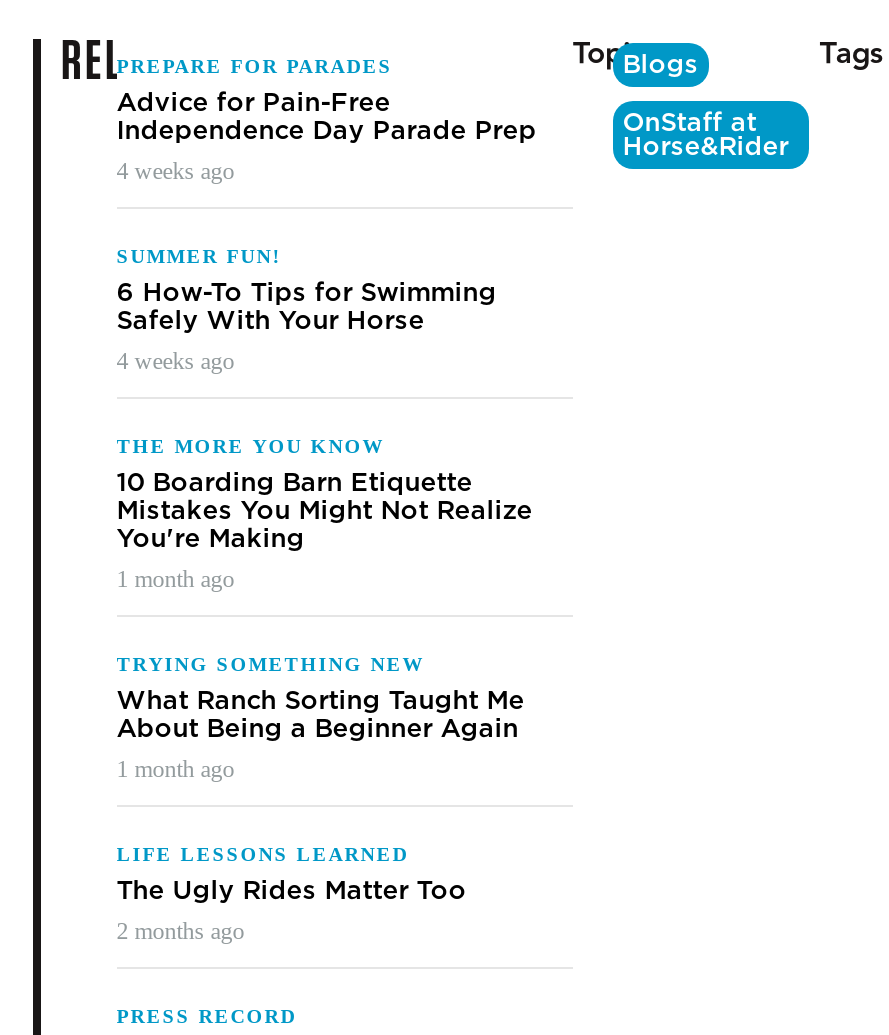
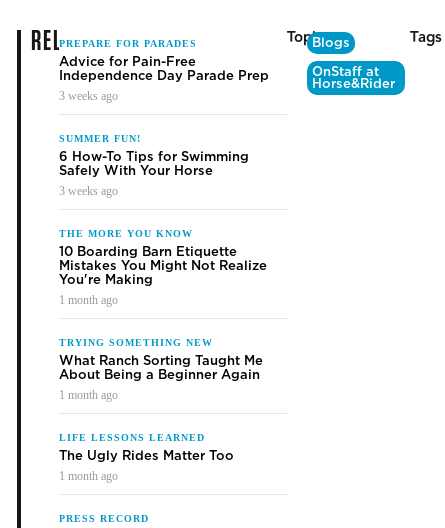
- 4 weeks ago
+ 3 weeks ago

- 4 weeks ago
+ 3 weeks ago

- 2 months ago
+ 1 month ago
